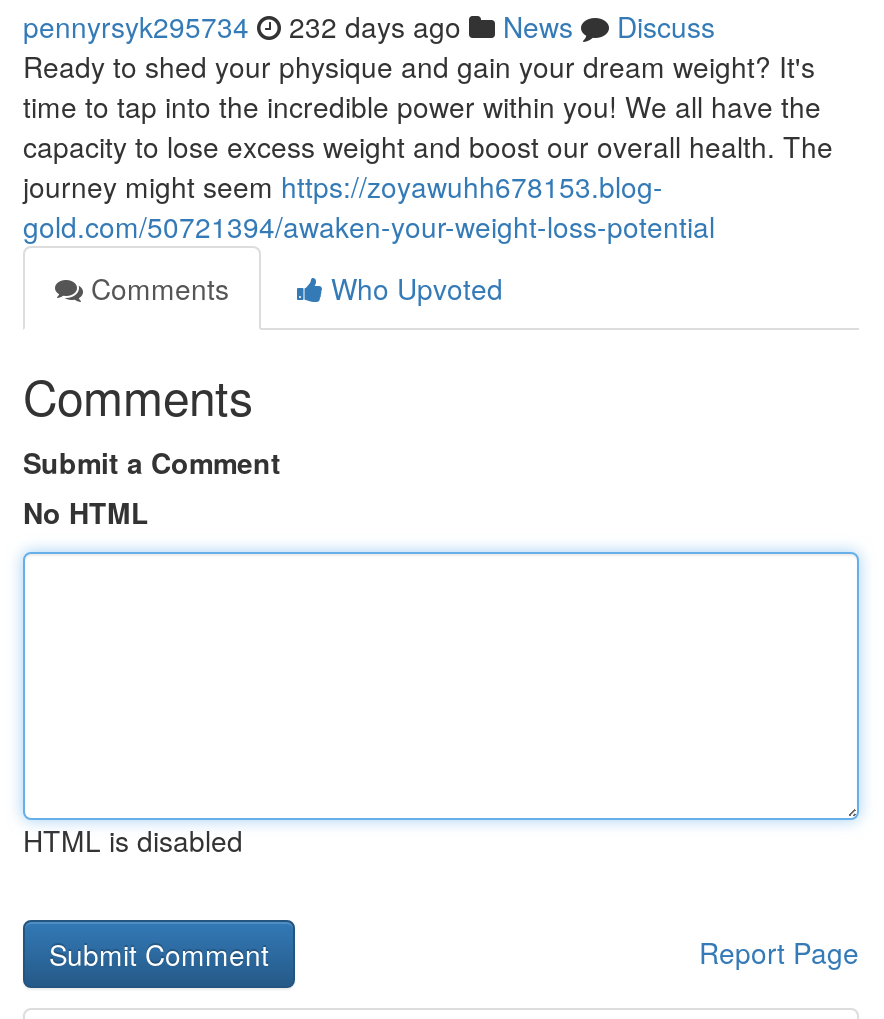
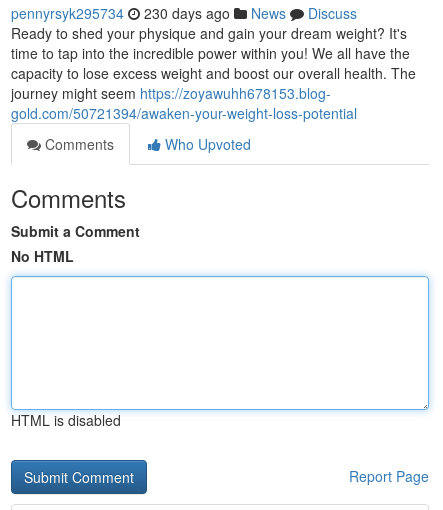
- pennyrsyk295734 232 days ago News Discuss
+ pennyrsyk295734 230 days ago News Discuss
